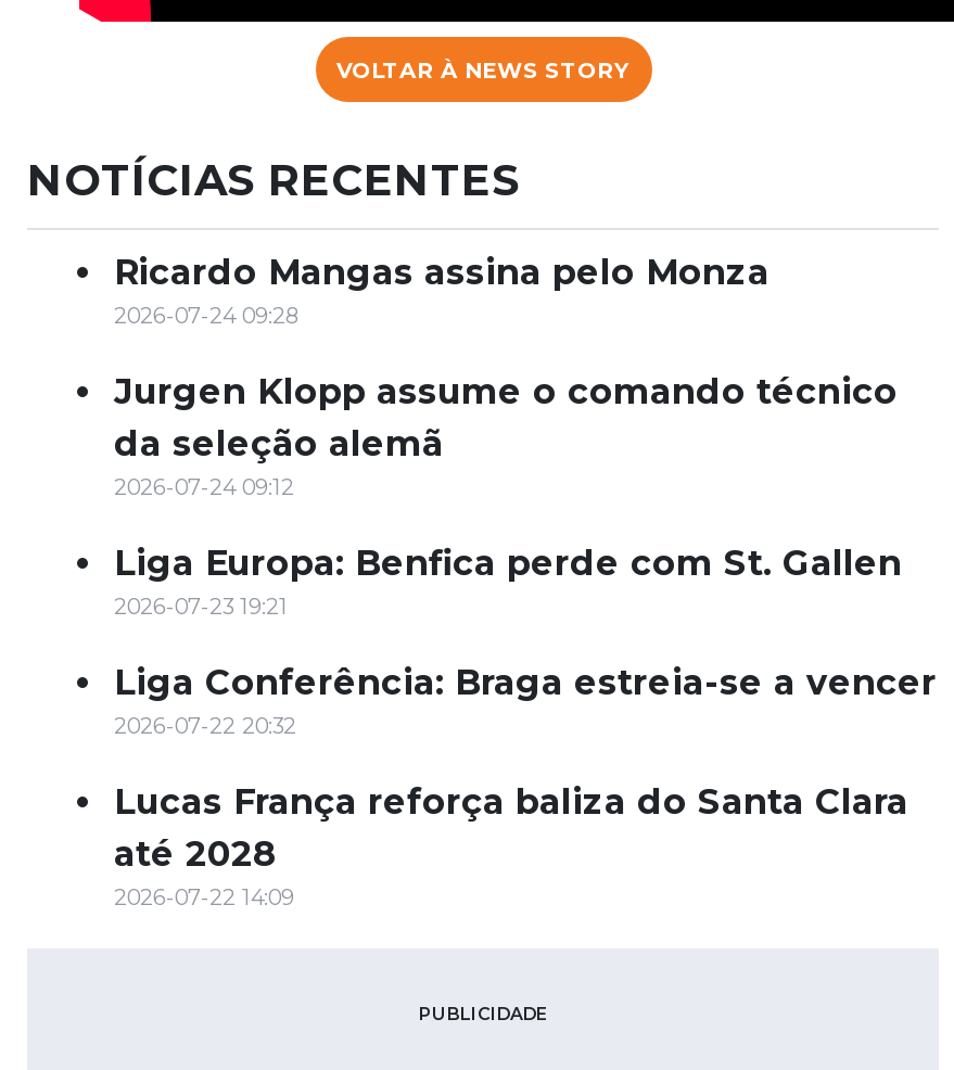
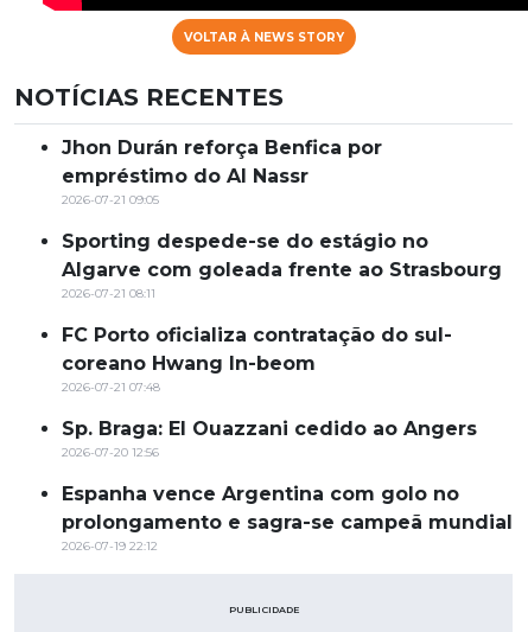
- Ricardo Mangas assina pelo Monza
- 2026-07-24 09:28
+ Jhon Durán reforça Benfica por
+ empréstimo do Al Nassr
+ 2026-07-21 09:05

- Jurgen Klopp assume o comando técnico
- da seleção alemã
- 2026-07-24 09:12
+ Sporting despede-se do estágio no
+ Algarve com goleada frente ao Strasbourg
+ 2026-07-21 08:11

- Liga Europa: Benfica perde com St. Gallen
- 2026-07-23 19:21
+ FC Porto oficializa contratação do sul-
+ coreano Hwang In-beom
+ 2026-07-21 07:48

- Liga Conferência: Braga estreia-se a vencer
- 2026-07-22 20:32
+ Sp. Braga: El Ouazzani cedido ao Angers
+ 2026-07-20 12:56

- Lucas França reforça baliza do Santa Clara
- até 2028
- 2026-07-22 14:09
+ Espanha vence Argentina com golo no
+ prolongamento e sagra-se campeã mundial
+ 2026-07-19 22:12
